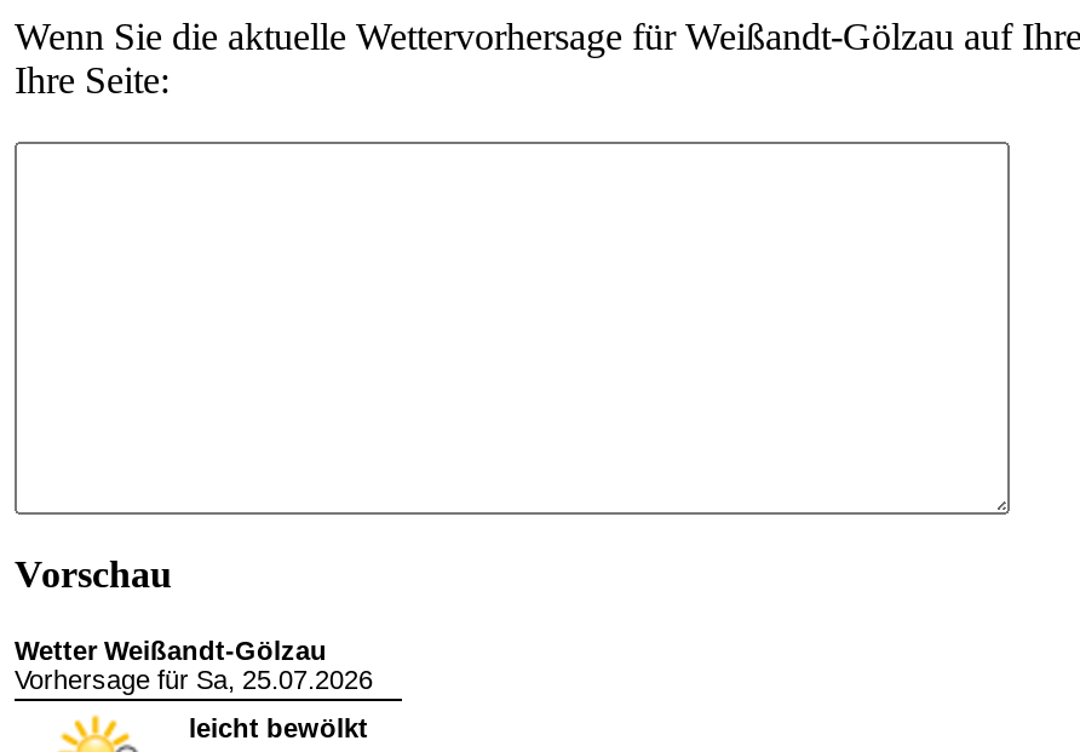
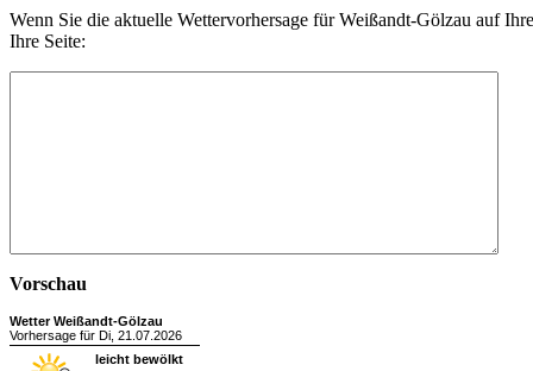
- Vorhersage für Sa, 25.07.2026
+ Vorhersage für Di, 21.07.2026
